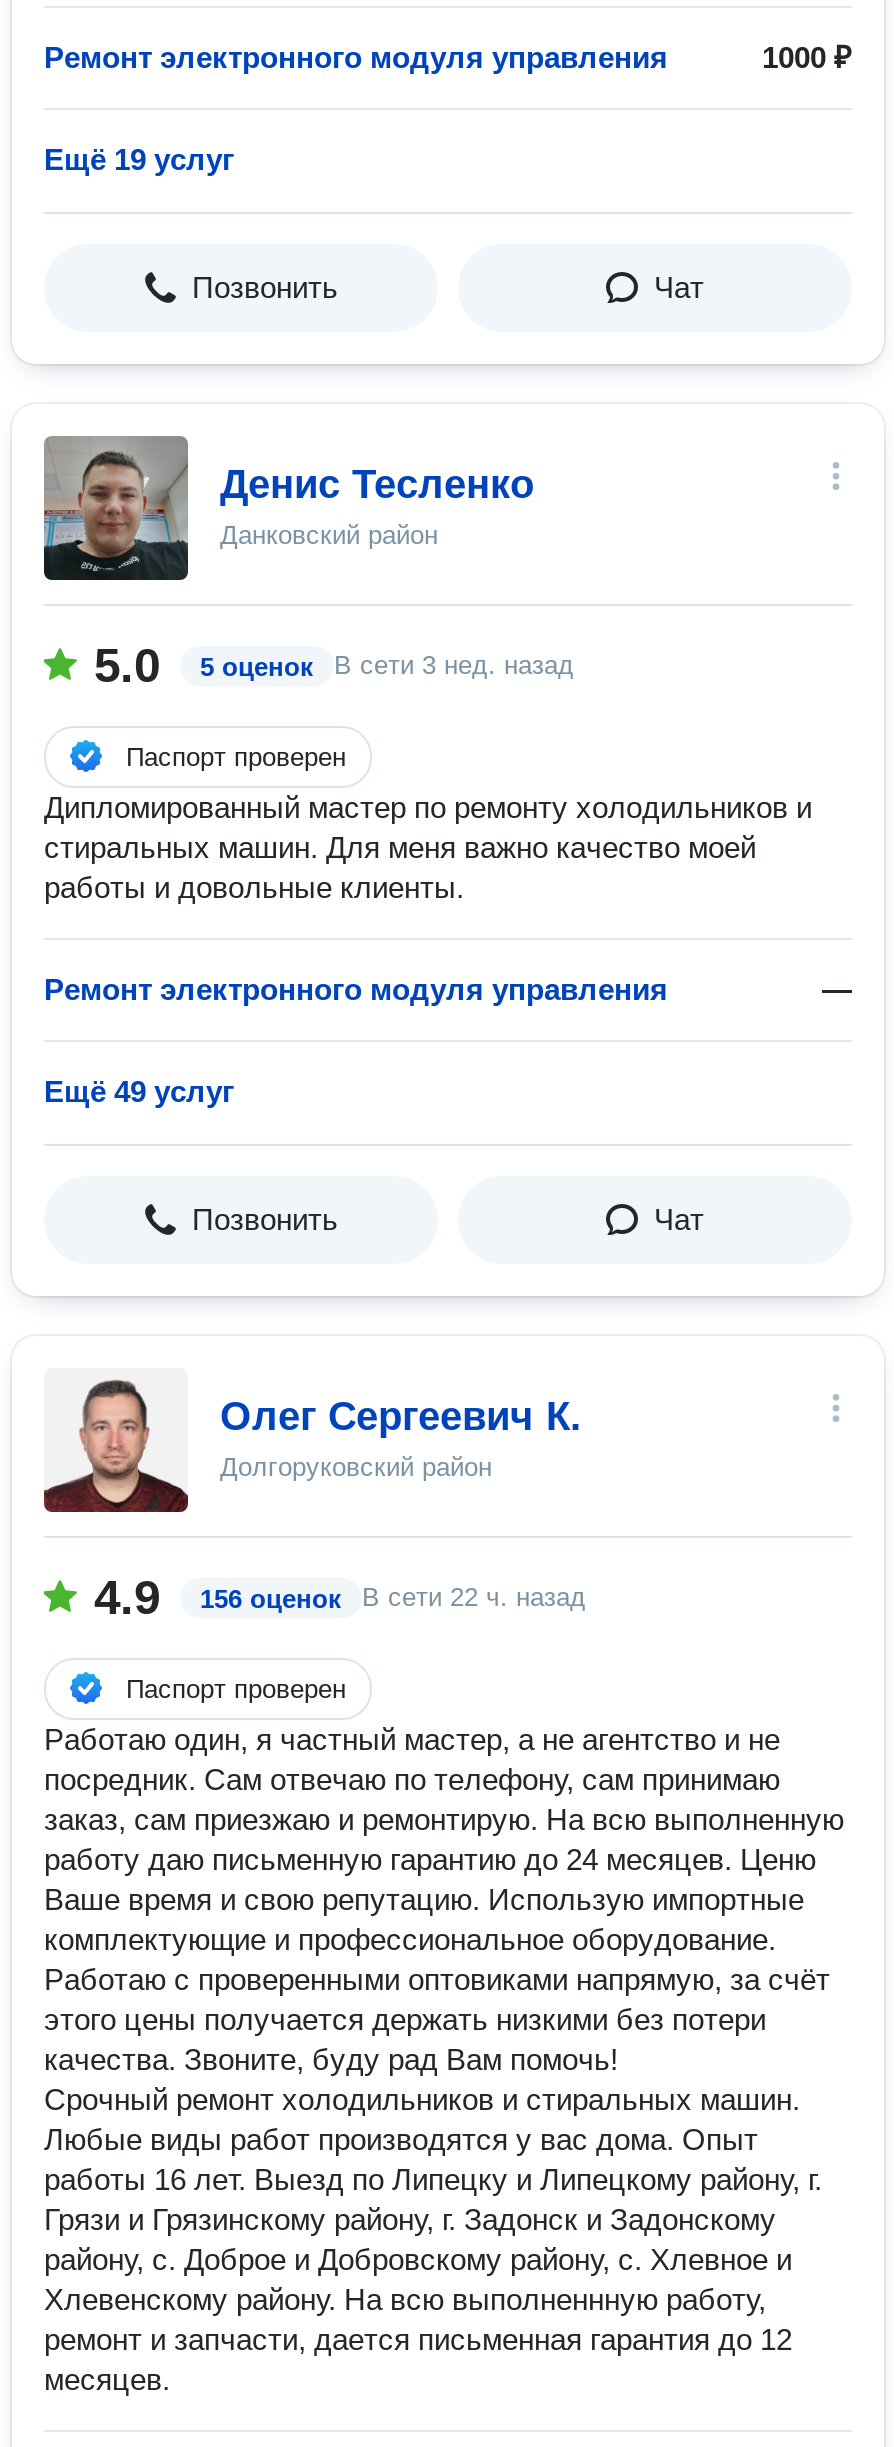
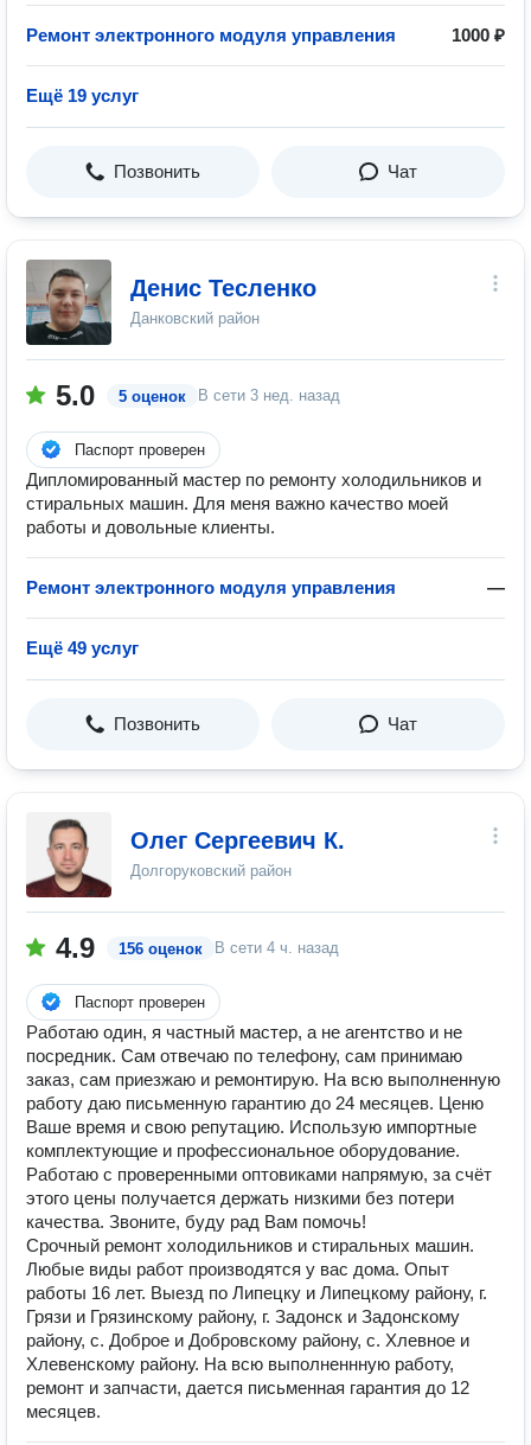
- 4.9 156 оценок В сети 22 ч. назад
+ 4.9 156 оценок В сети 4 ч. назад
